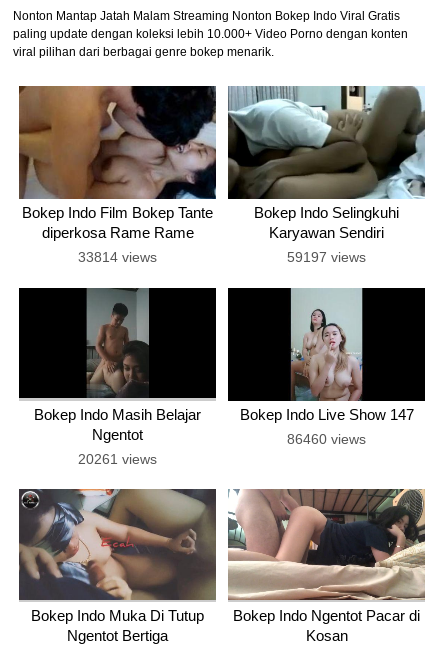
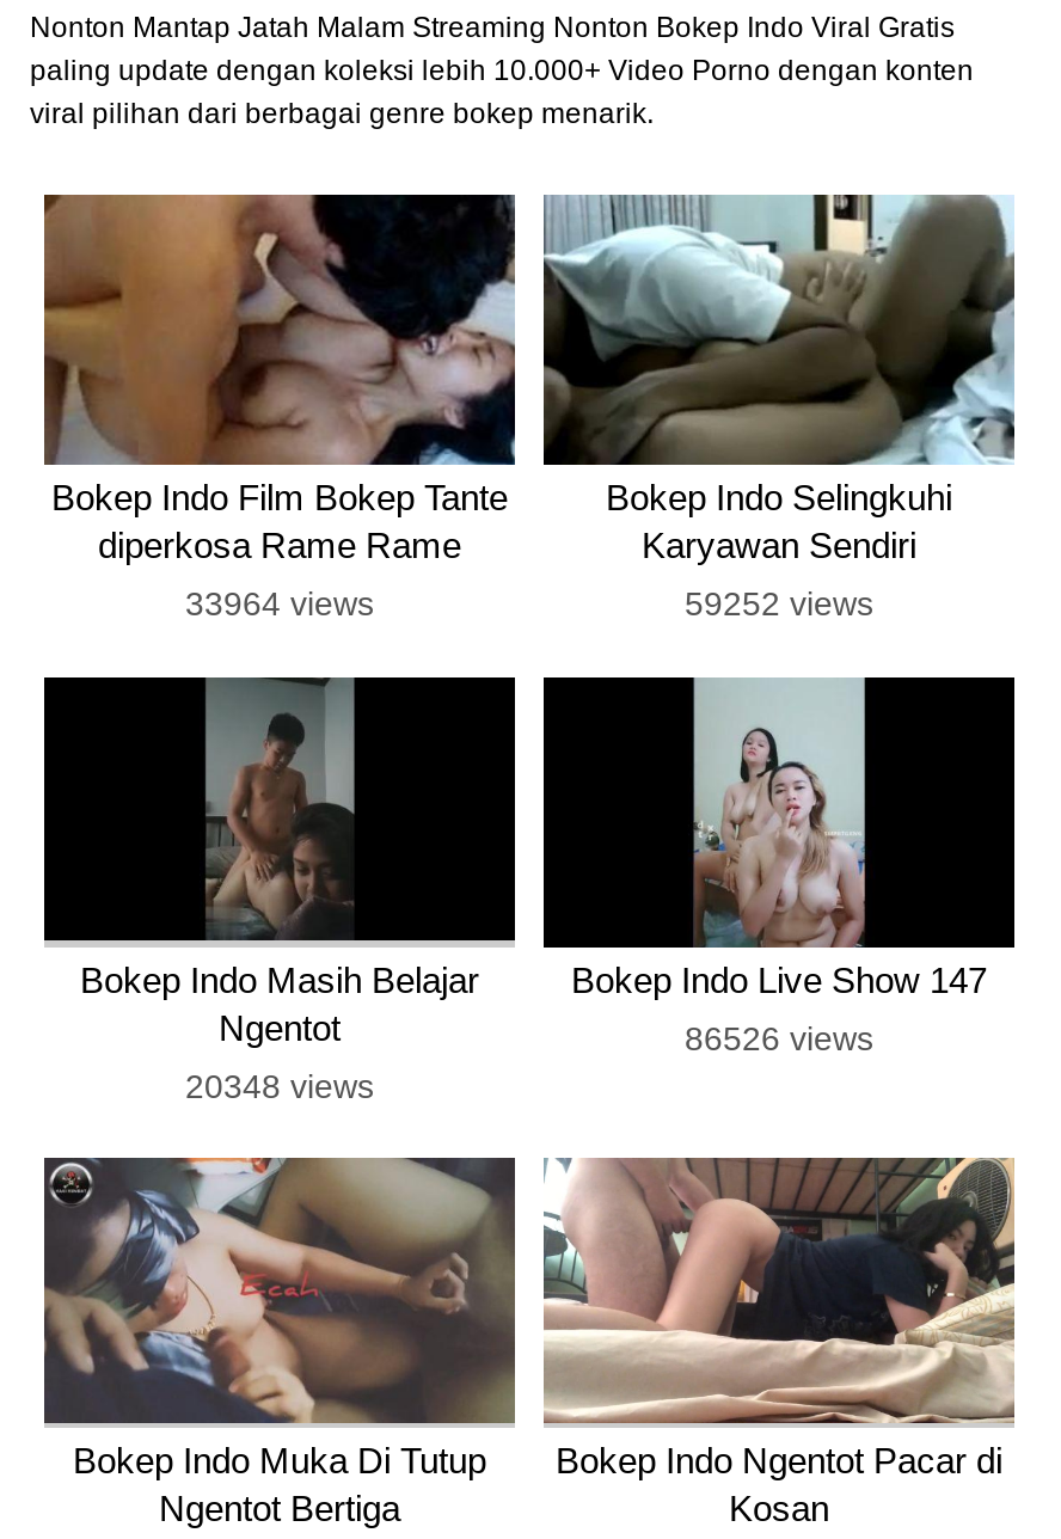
- 33814 views
+ 33964 views

- 59197 views
+ 59252 views

- 86460 views
+ 86526 views

- 20261 views
+ 20348 views
